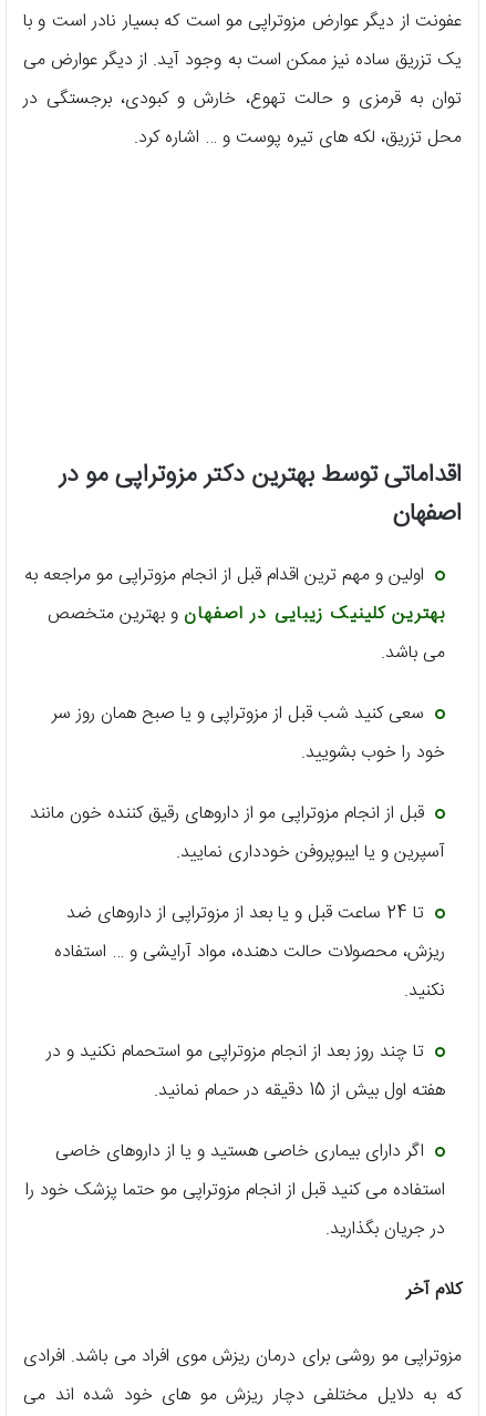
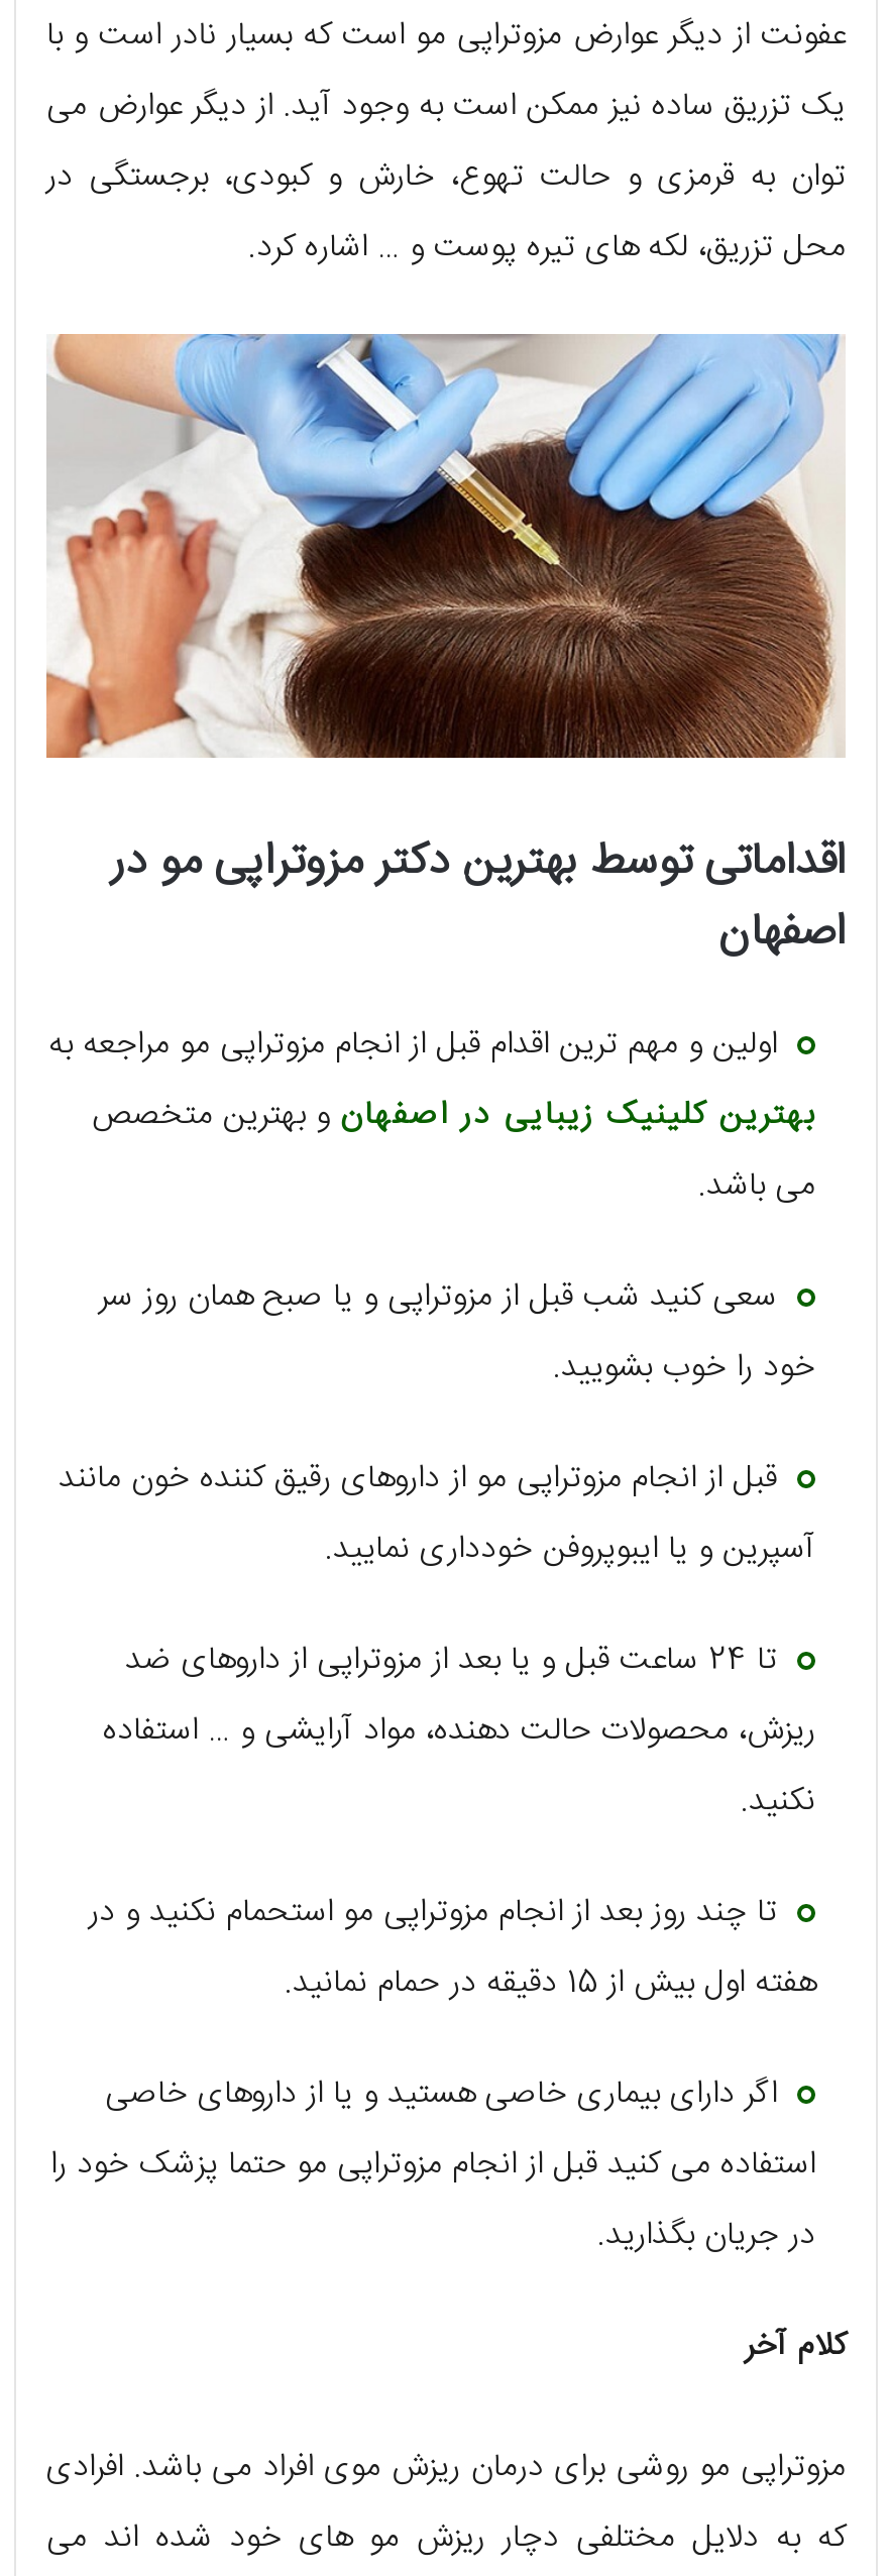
+ [image]
